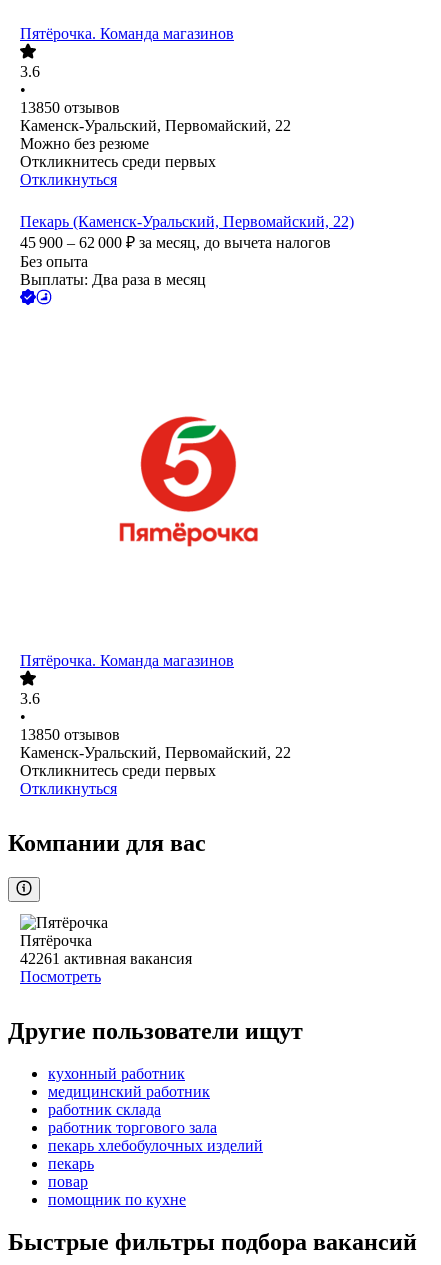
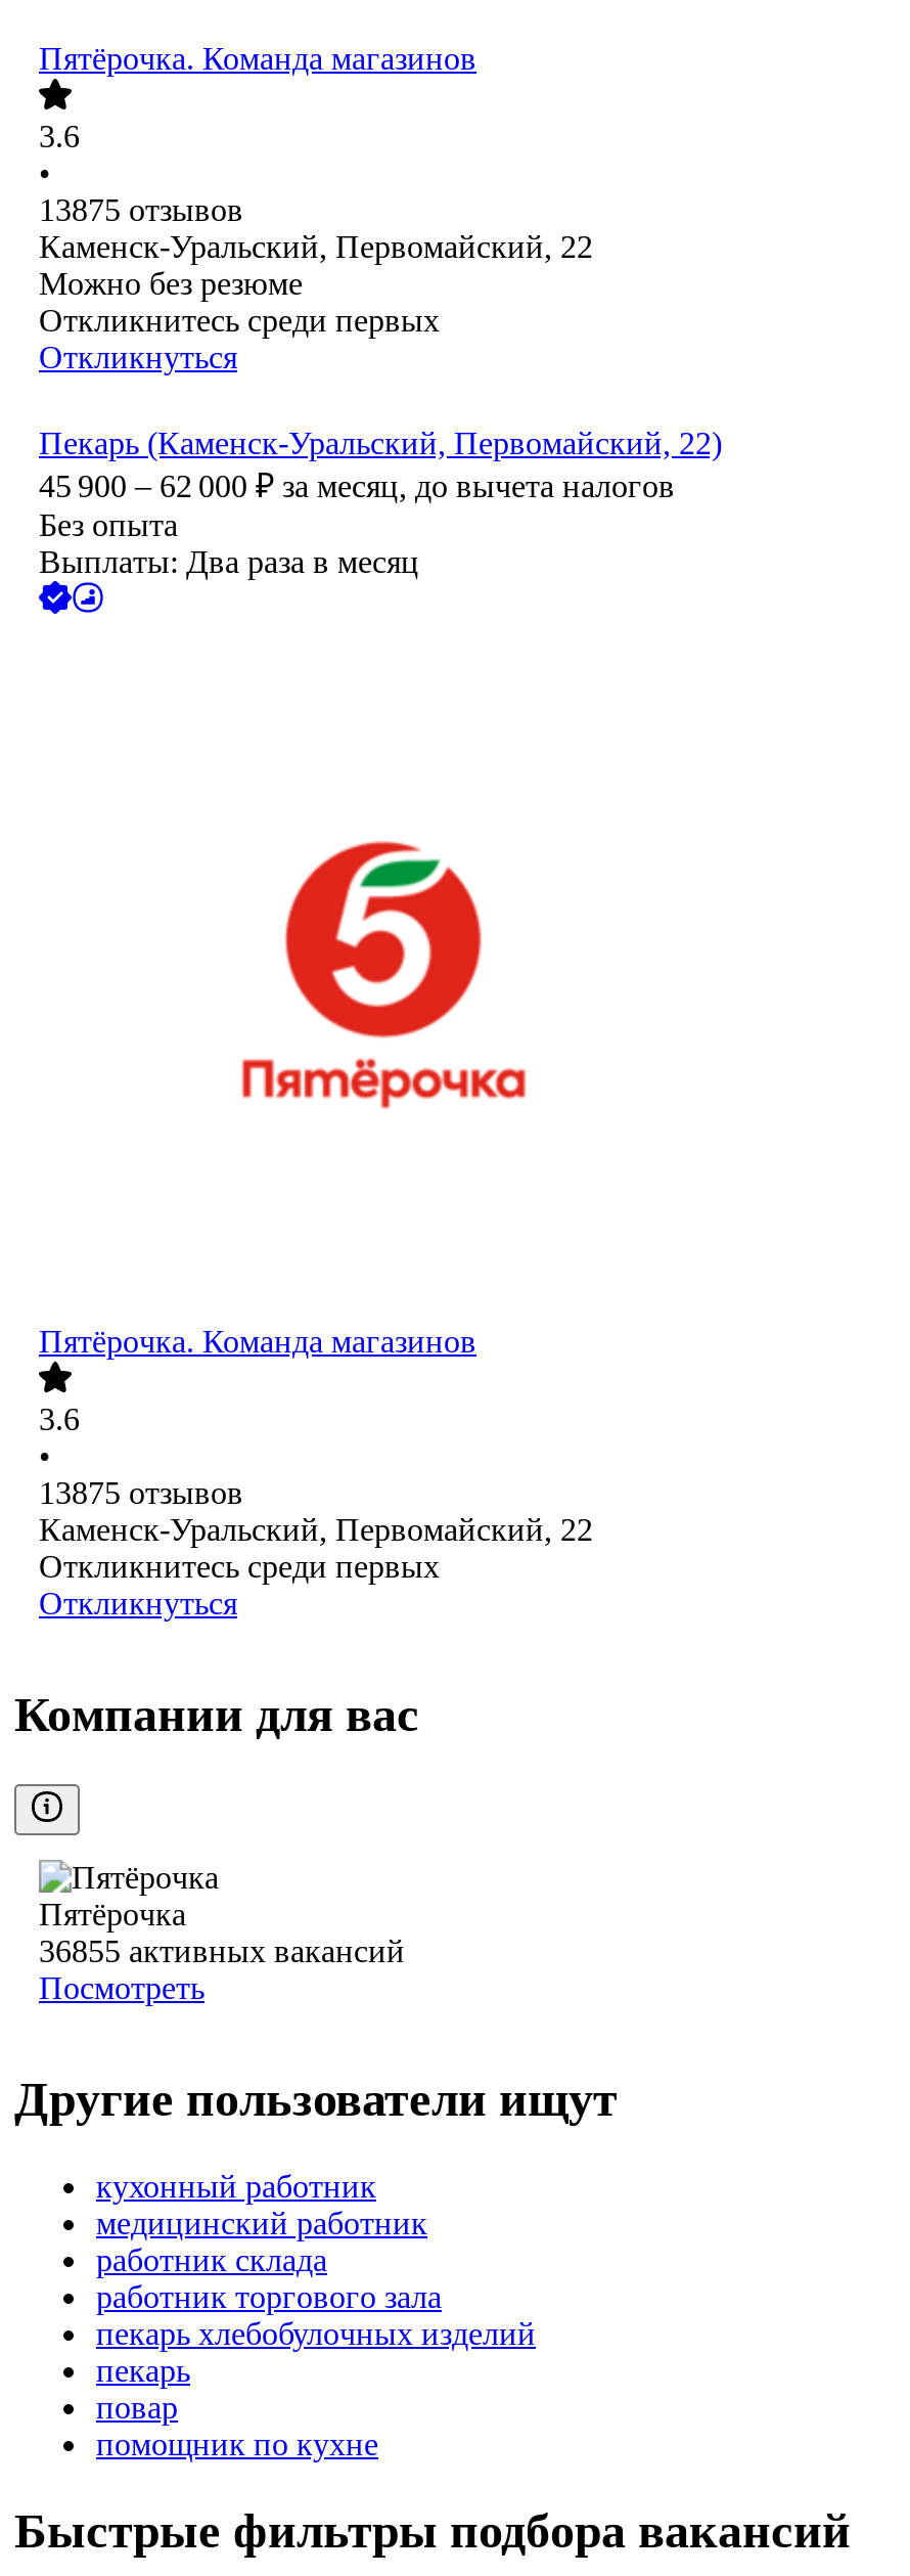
- 13850 отзывов
+ 13875 отзывов

- 13850 отзывов
+ 13875 отзывов

- 42261 активная вакансия
+ 36855 активных вакансий
